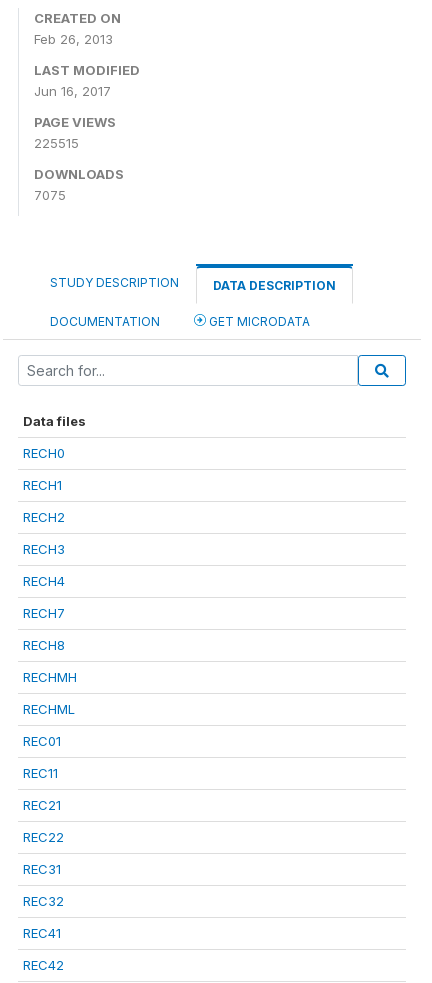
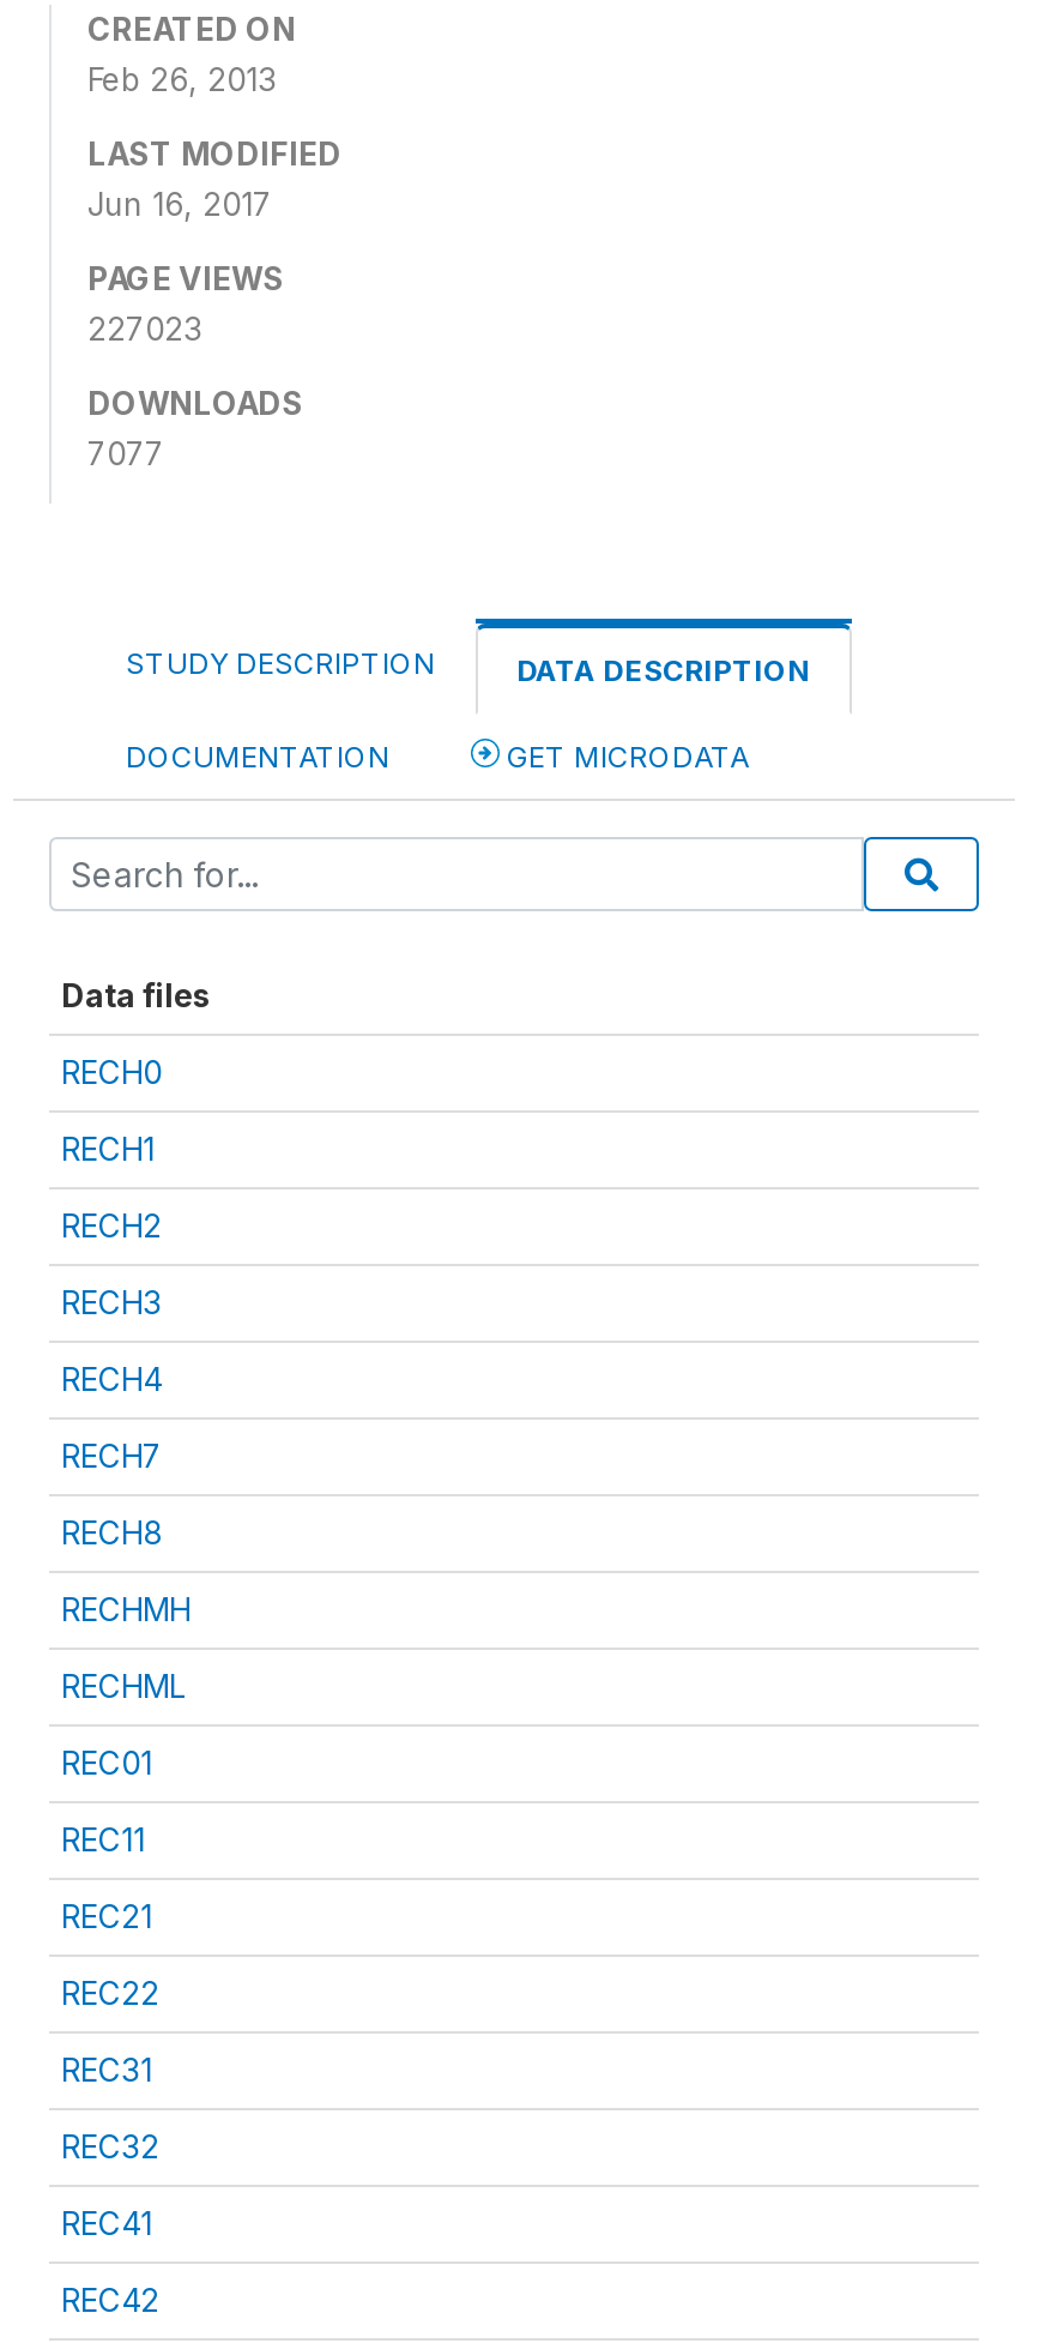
- 225515
+ 227023

- 7075
+ 7077
